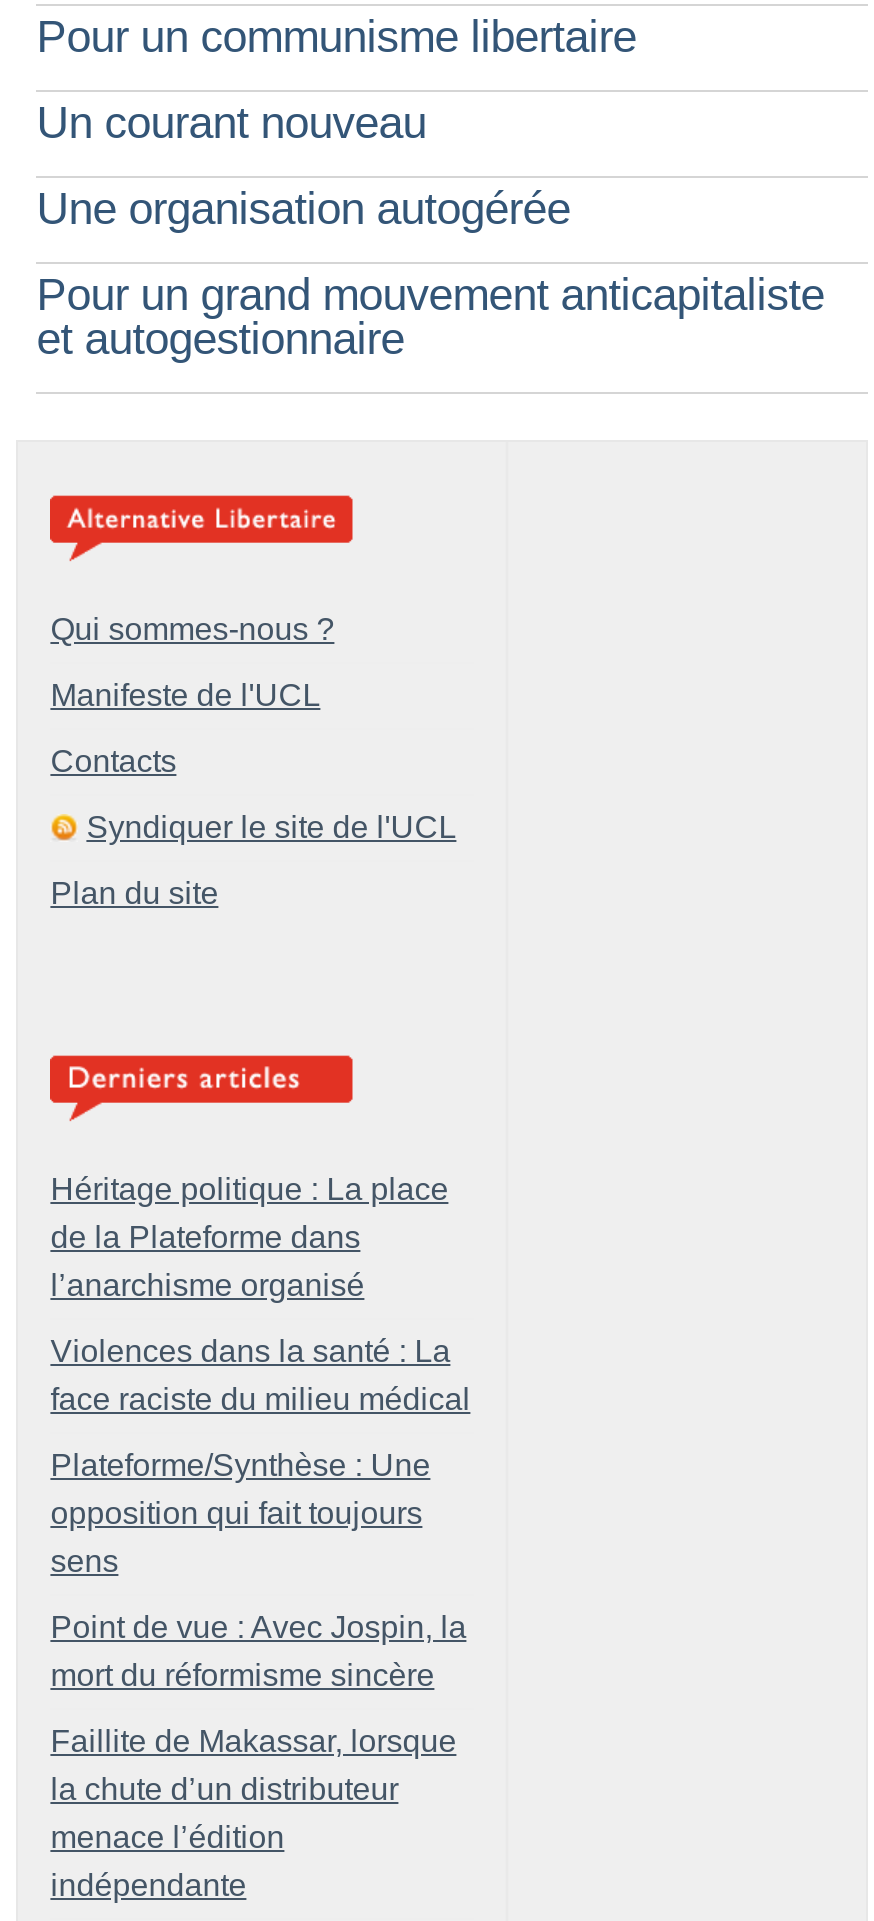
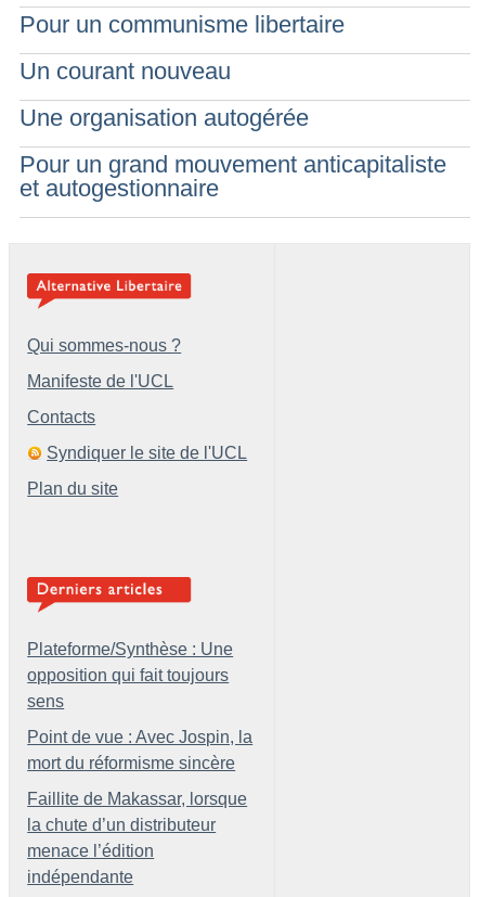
- Héritage politique : La place
- de la Plateforme dans
- l’anarchisme organisé
- Violences dans la santé : La
- face raciste du milieu médical
